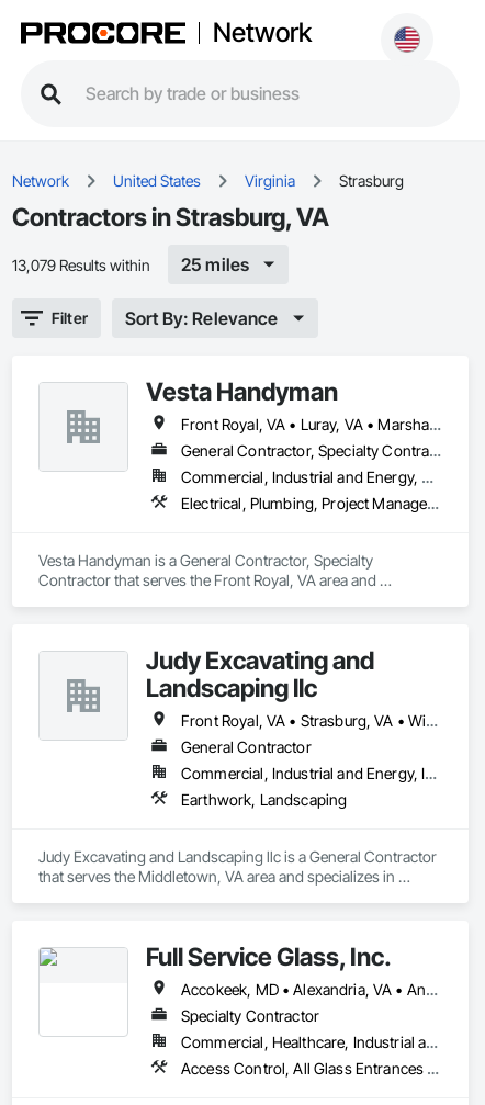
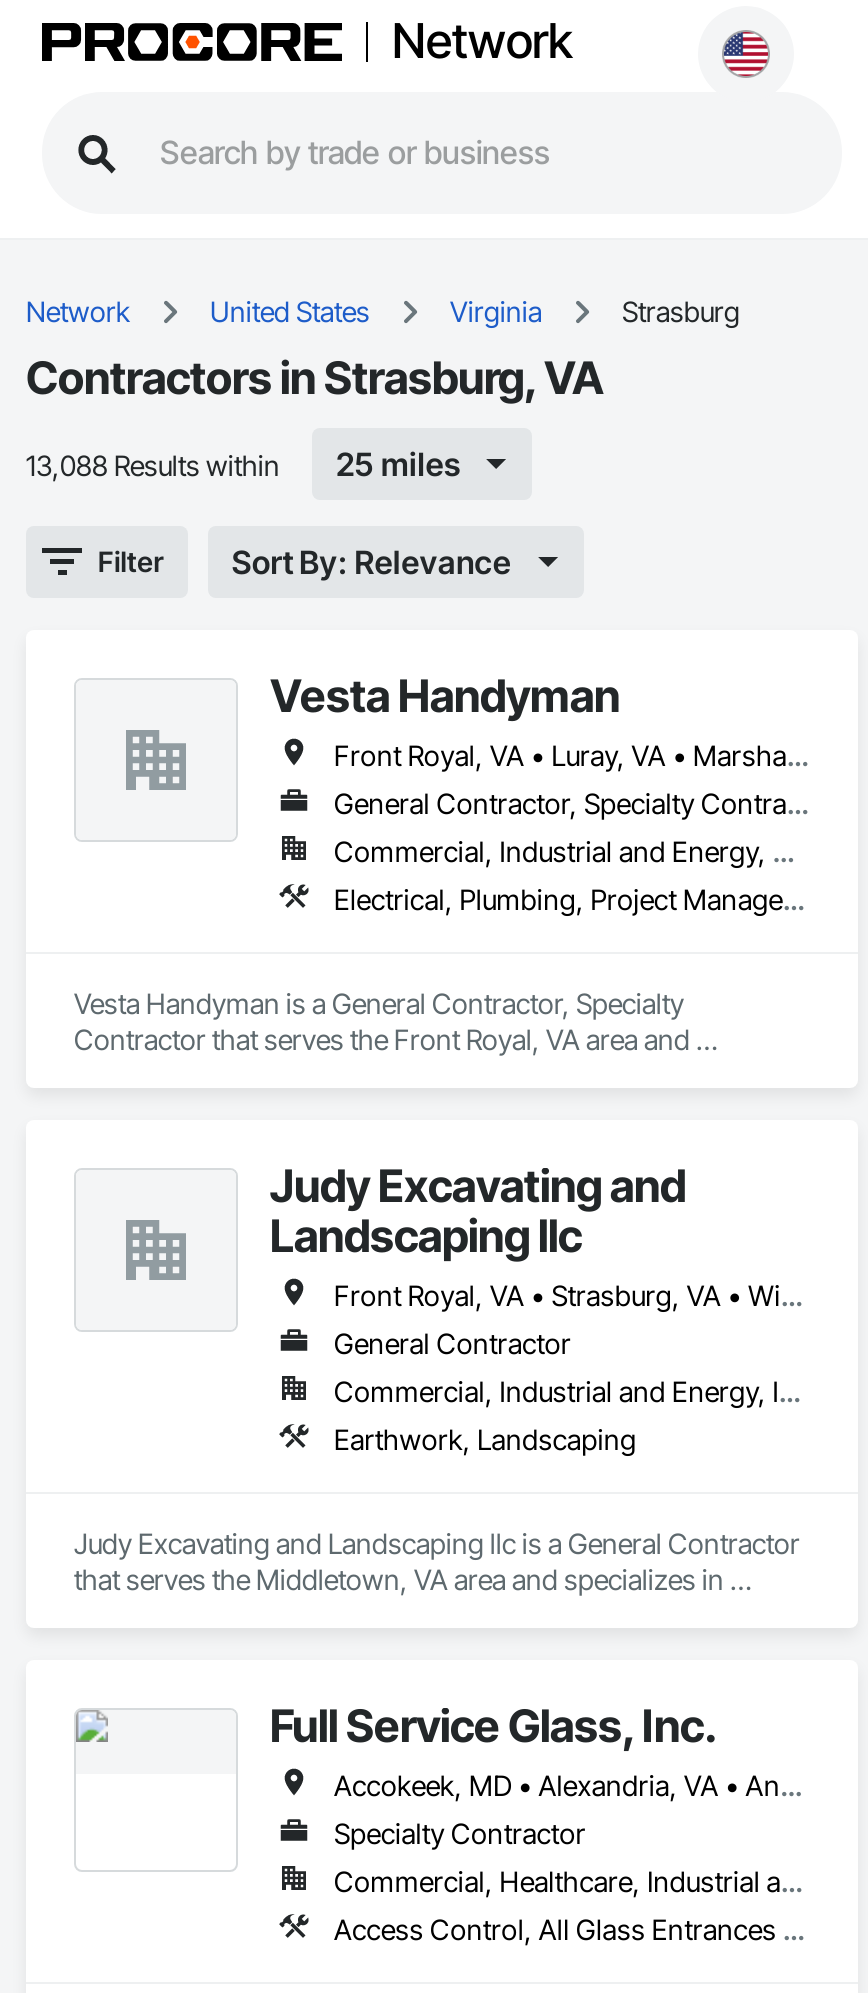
- 13,079 Results within
+ 13,088 Results within
